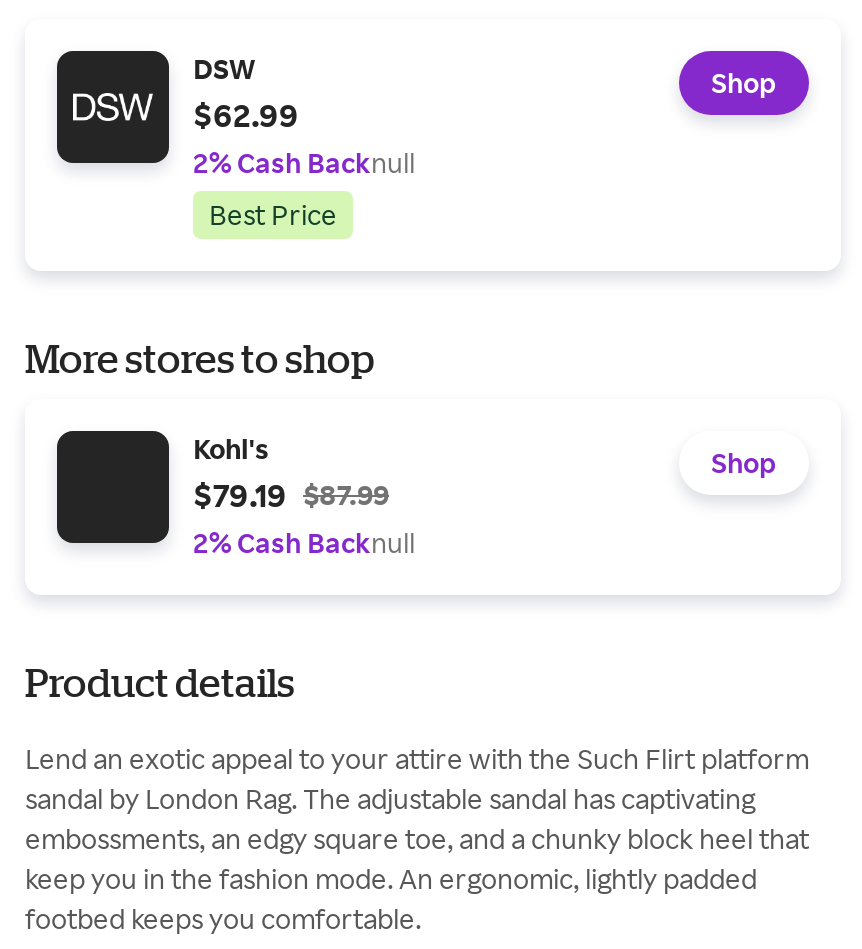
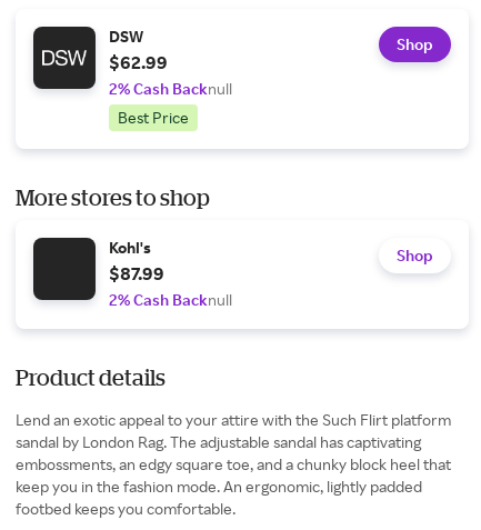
- $79.19 $87.99
+ $87.99
